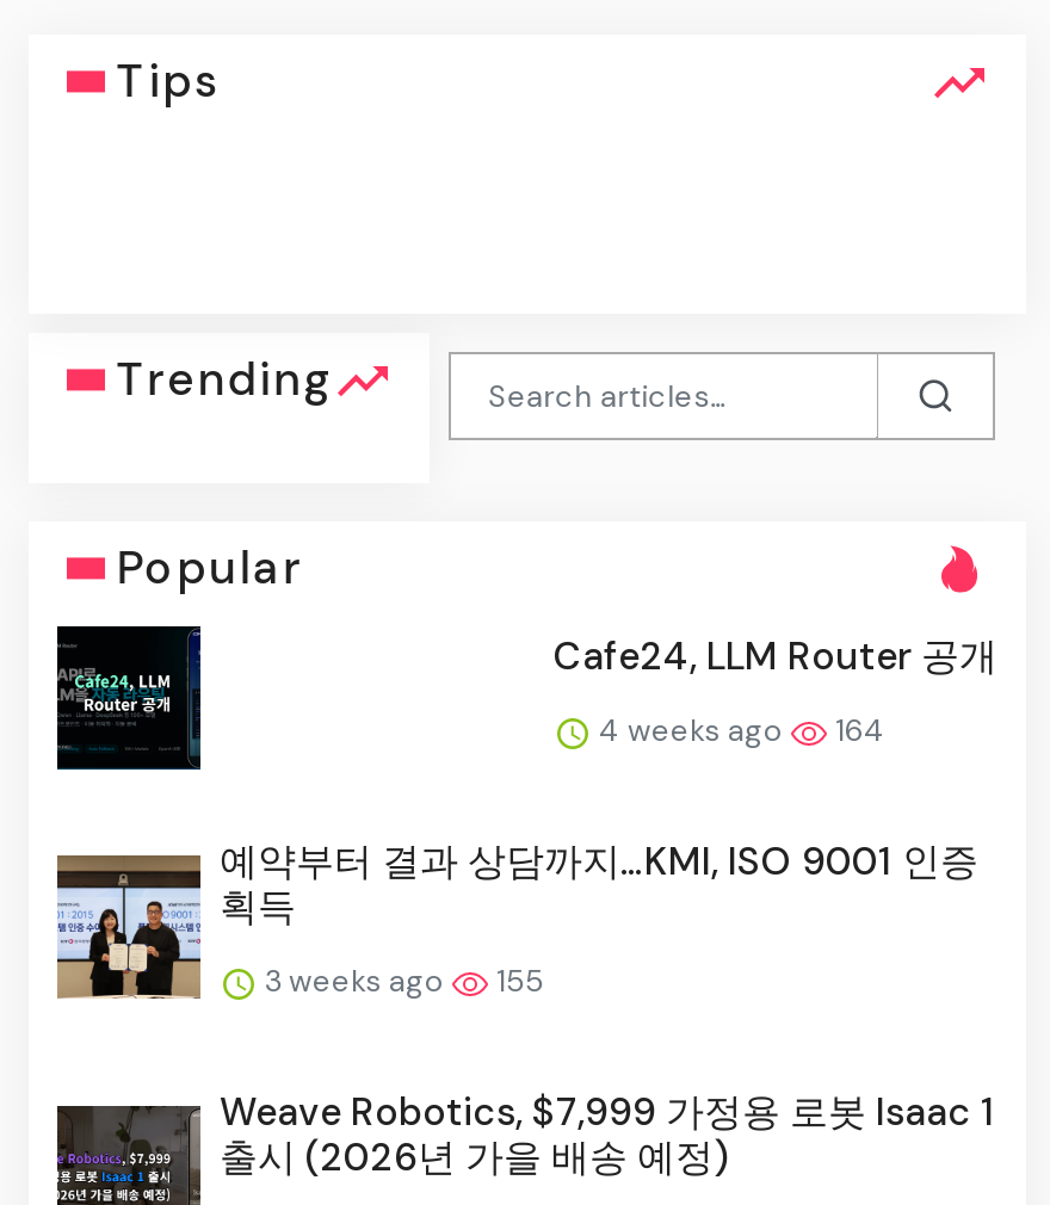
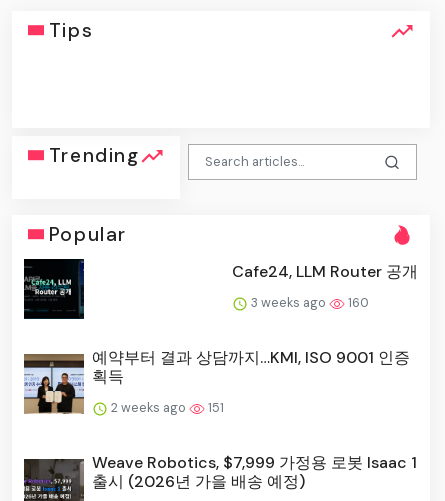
- 4 weeks ago
+ 3 weeks ago

- 164
+ 160

- 3 weeks ago
+ 2 weeks ago

- 155
+ 151
